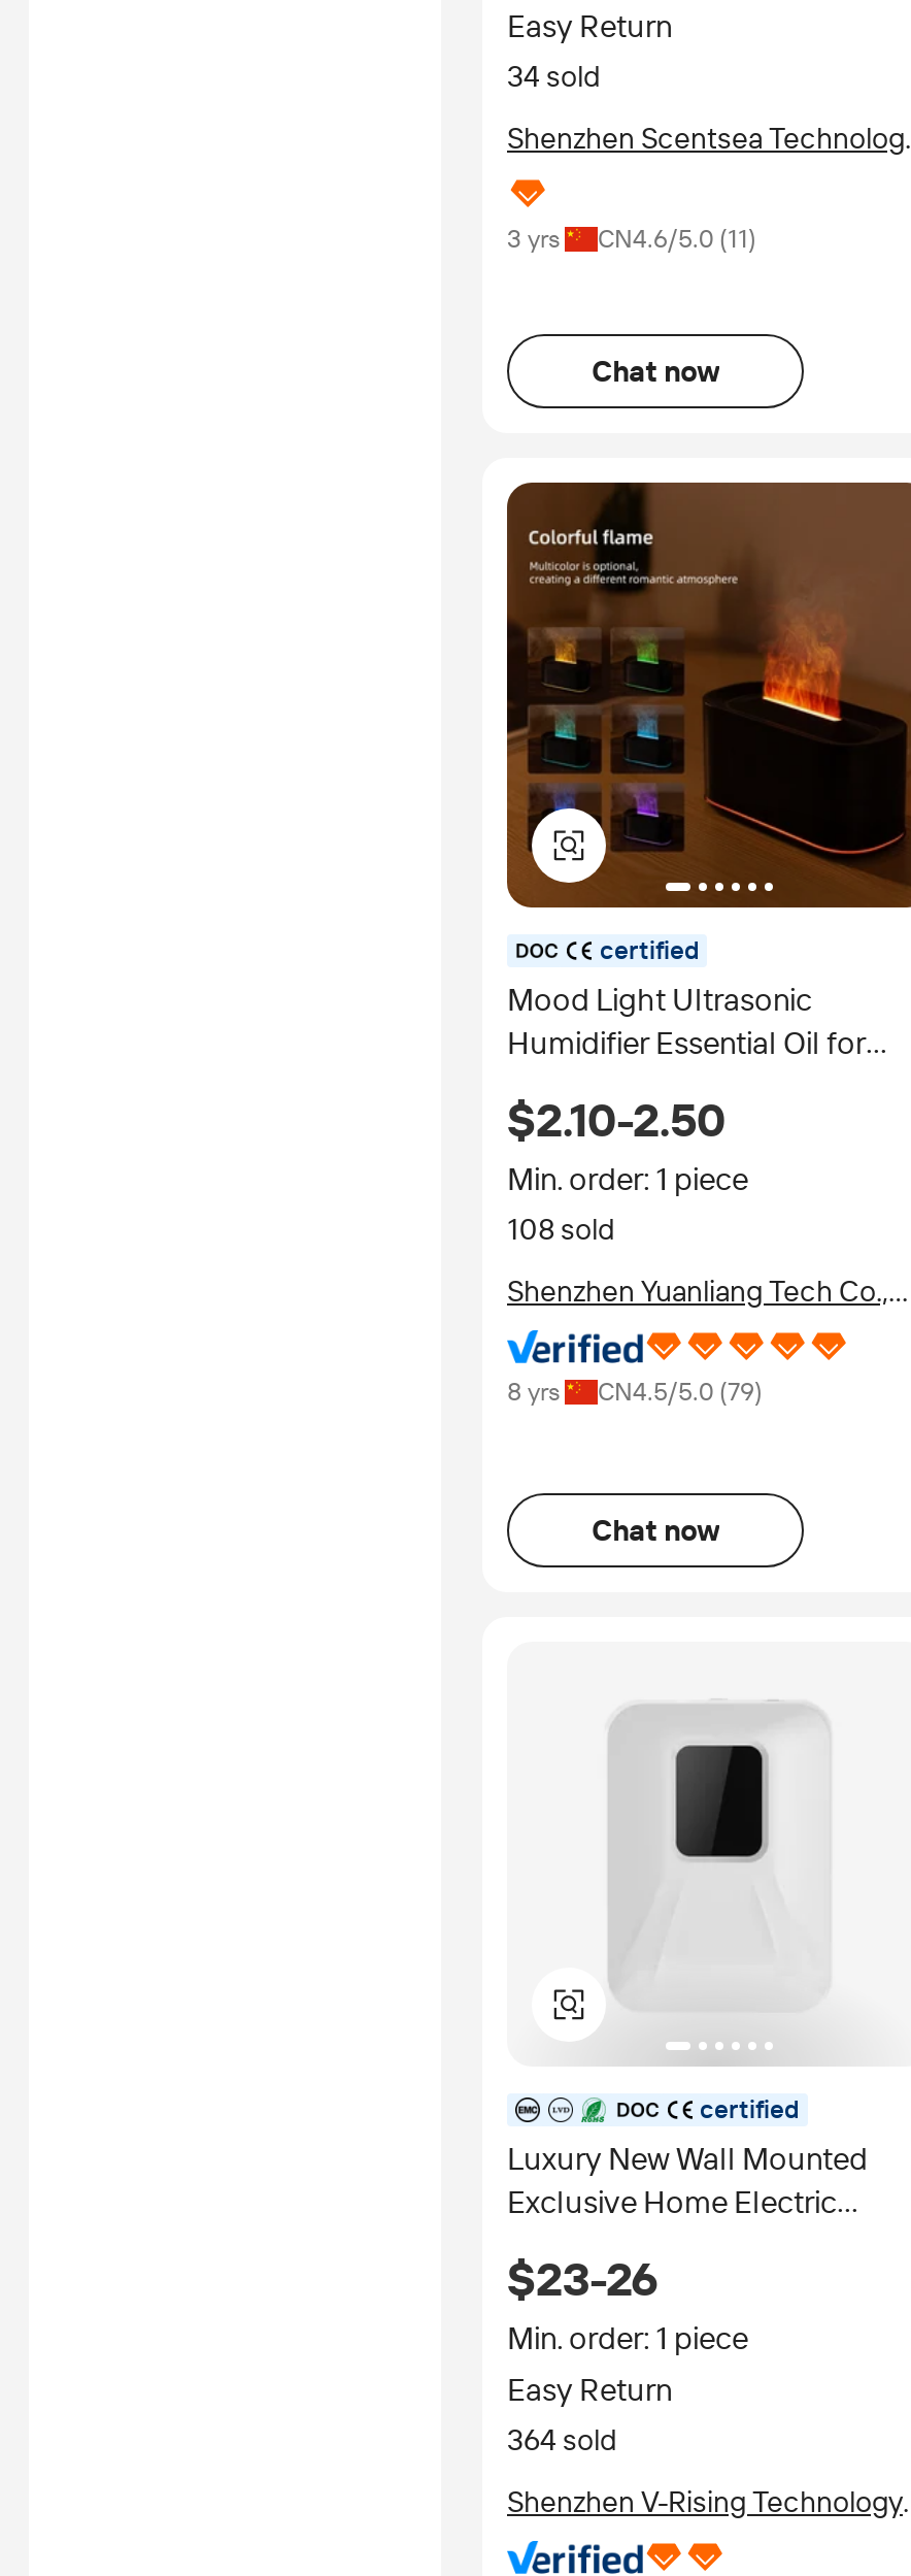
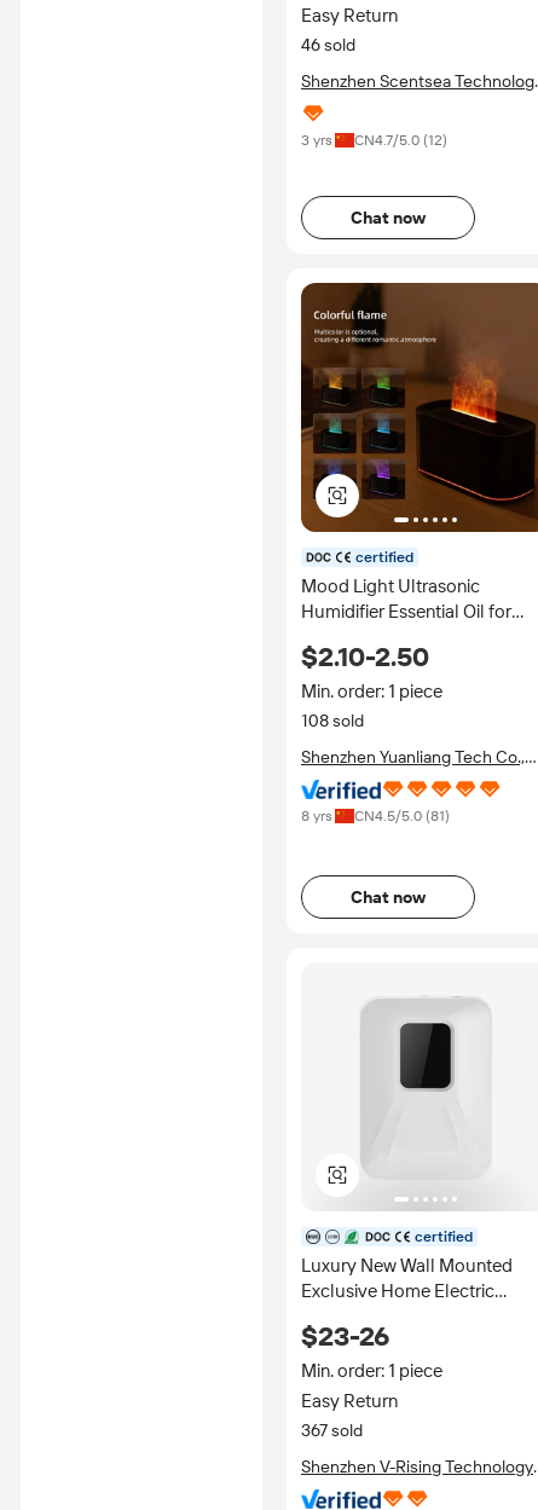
- 34 sold
+ 46 sold

- 3 yrs CN4.6/5.0 (11)
+ 3 yrs CN4.7/5.0 (12)

- 8 yrs CN4.5/5.0 (79)
+ 8 yrs CN4.5/5.0 (81)

- 364 sold
+ 367 sold
